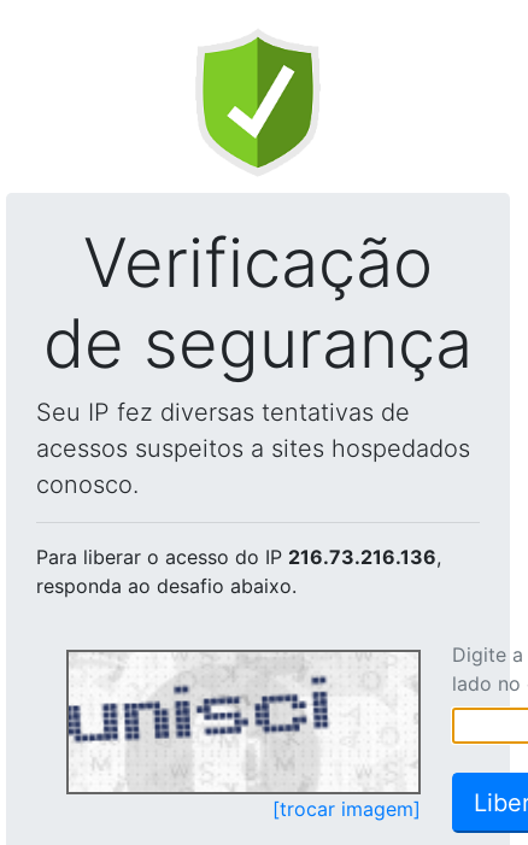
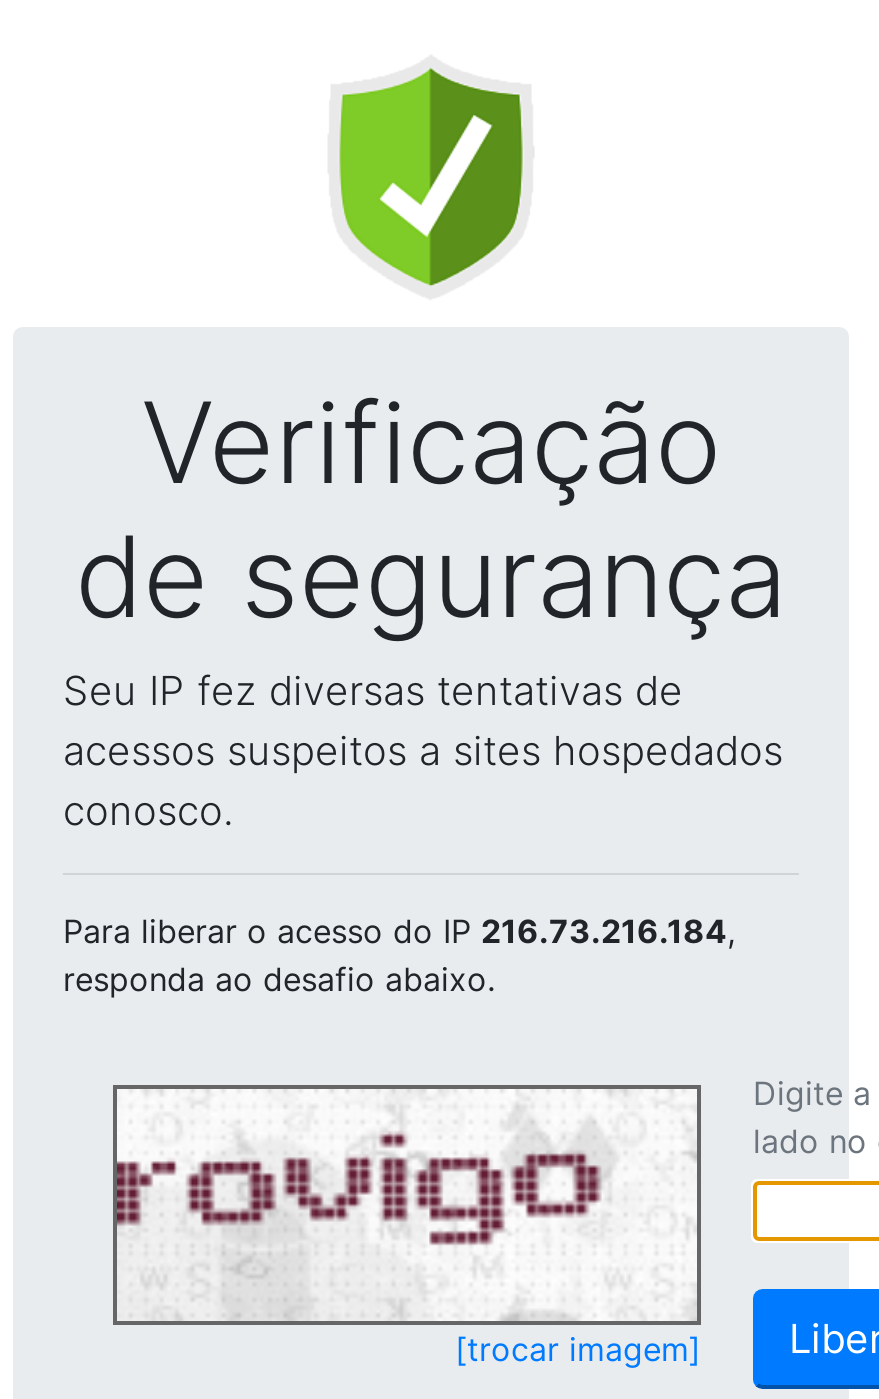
- Para liberar o acesso do IP 216.73.216.136,
+ Para liberar o acesso do IP 216.73.216.184,

- [image]
+ [image]
